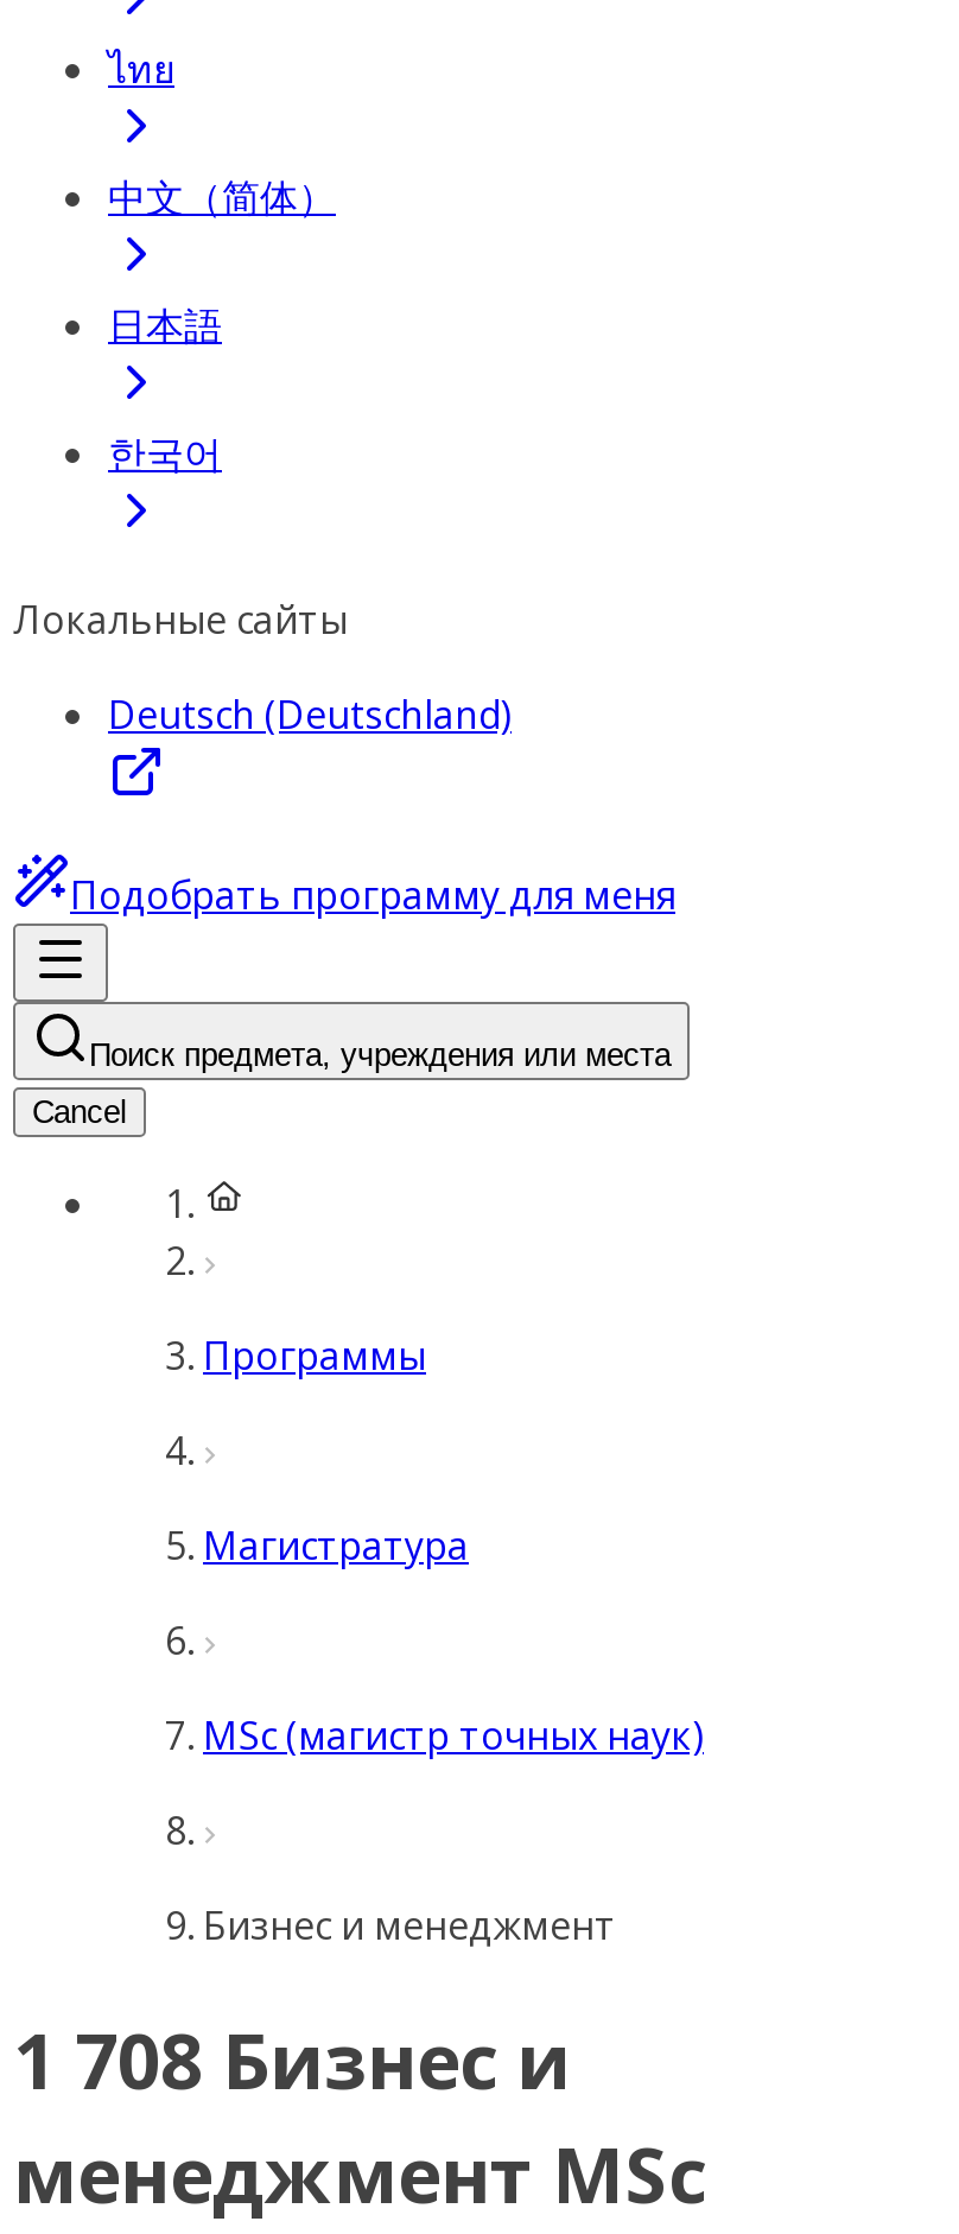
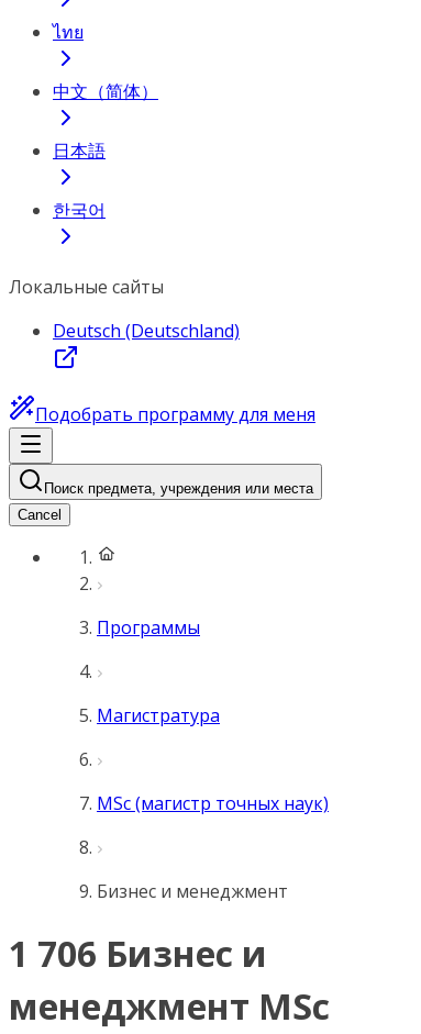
- 1 708 Бизнес и
+ 1 706 Бизнес и
